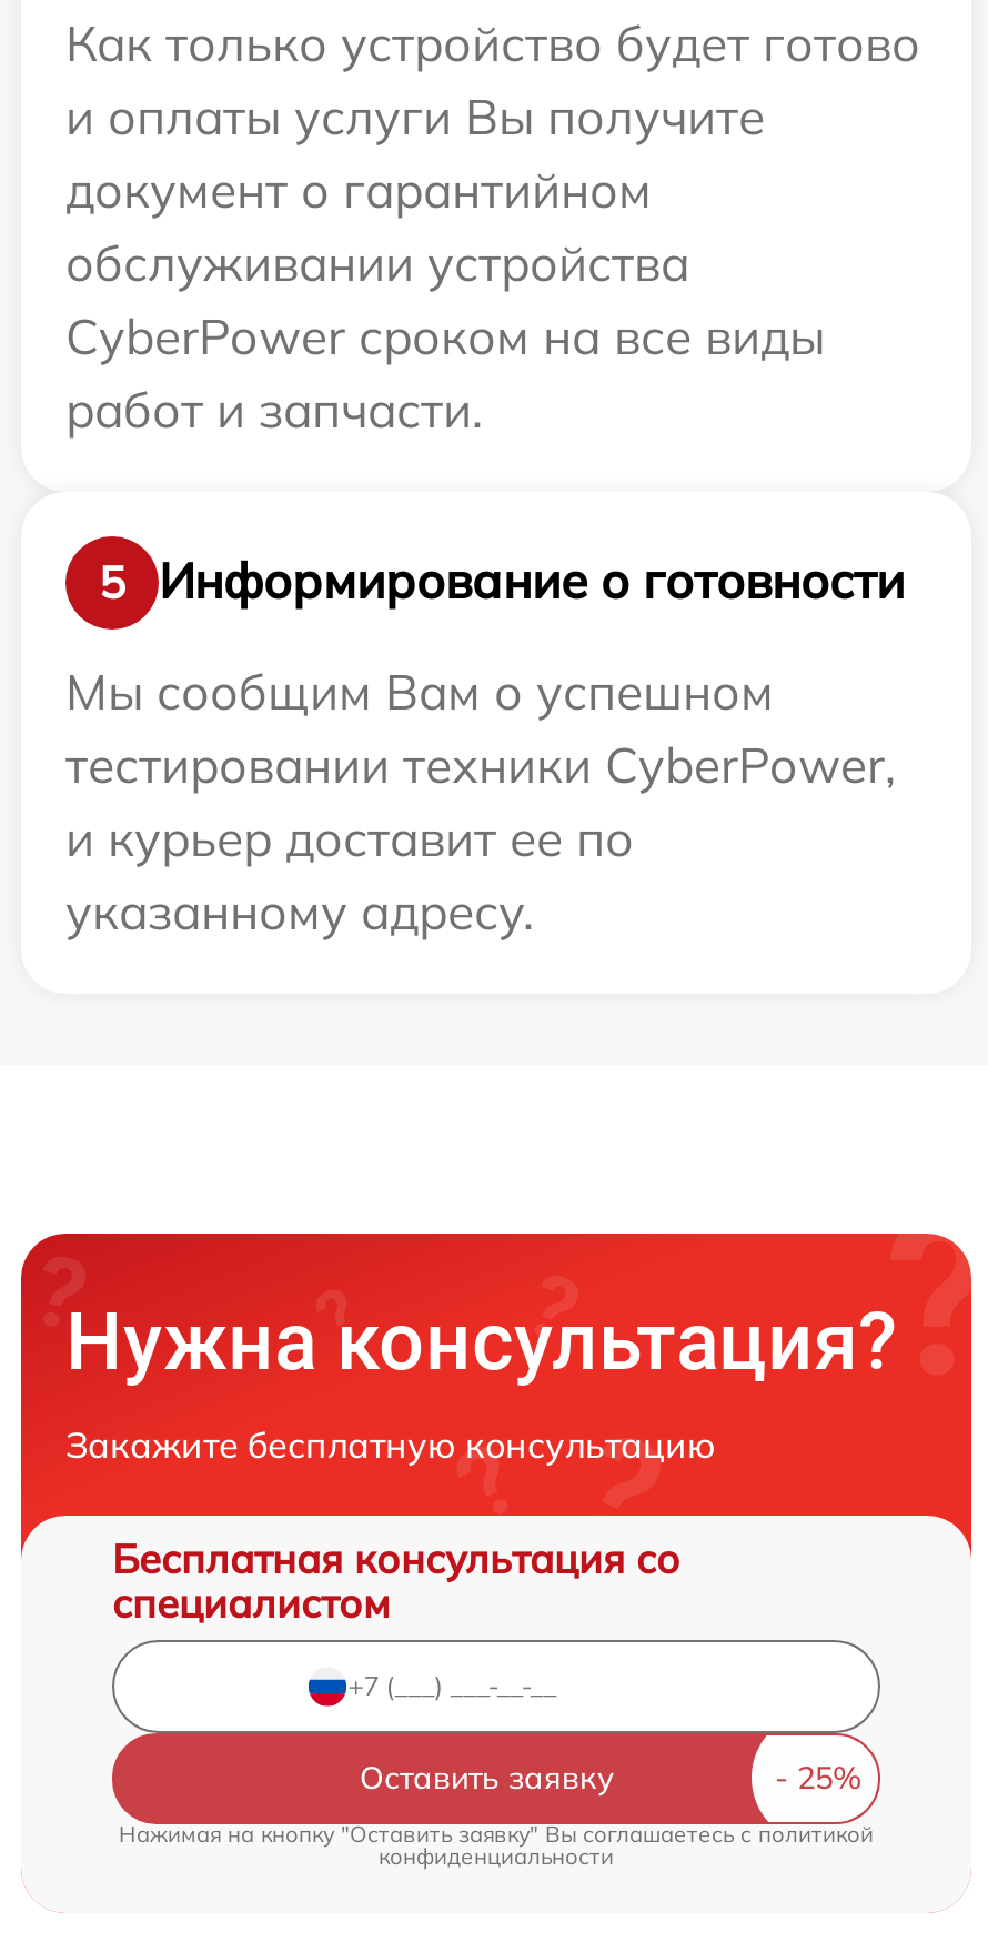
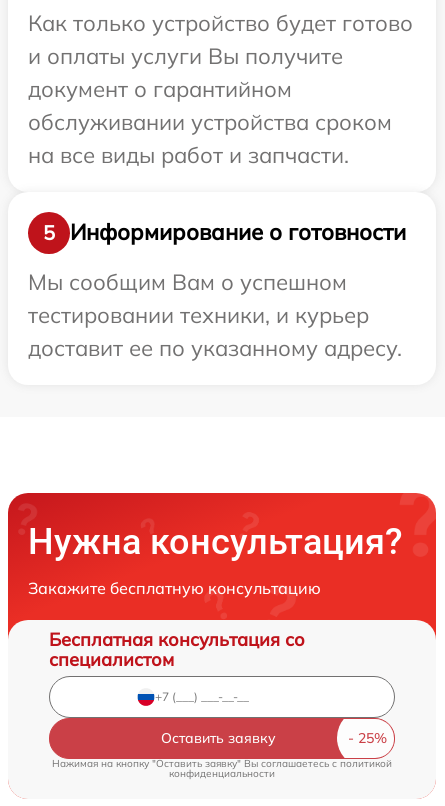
- обслуживании устройства
- CyberPower сроком на все виды
- работ и запчасти.
+ обслуживании устройства сроком
+ на все виды работ и запчасти.

- тестировании техники CyberPower,
- и курьер доставит ее по
- указанному адресу.
+ тестировании техники, и курьер
+ доставит ее по указанному адресу.
